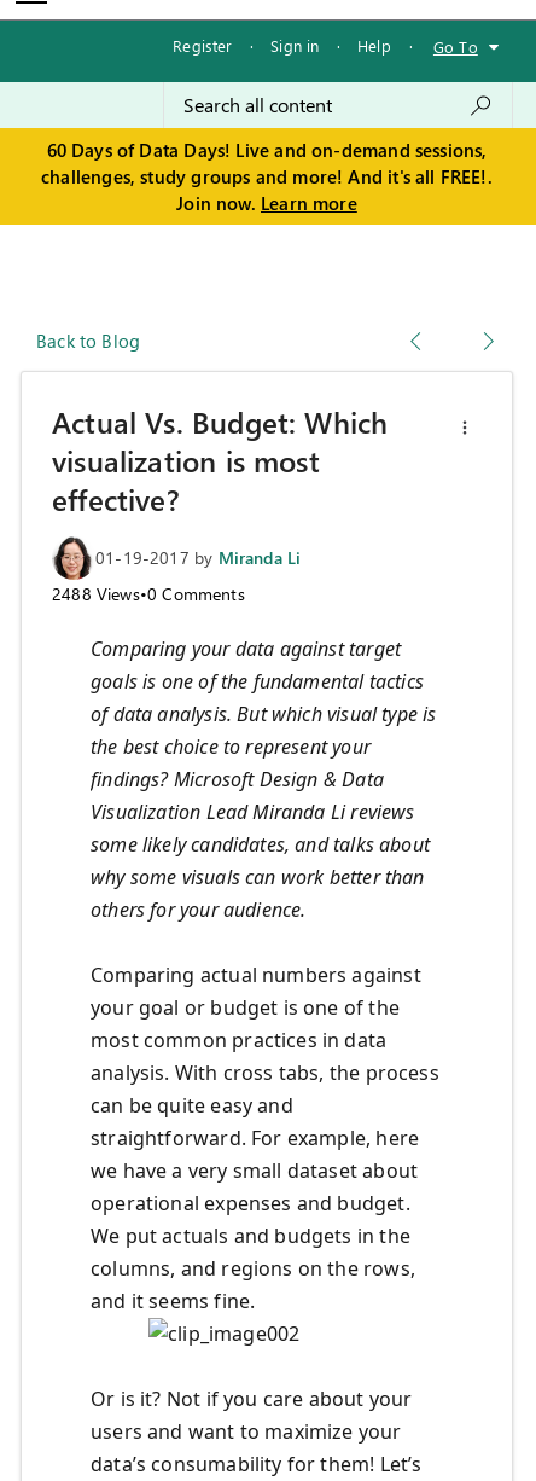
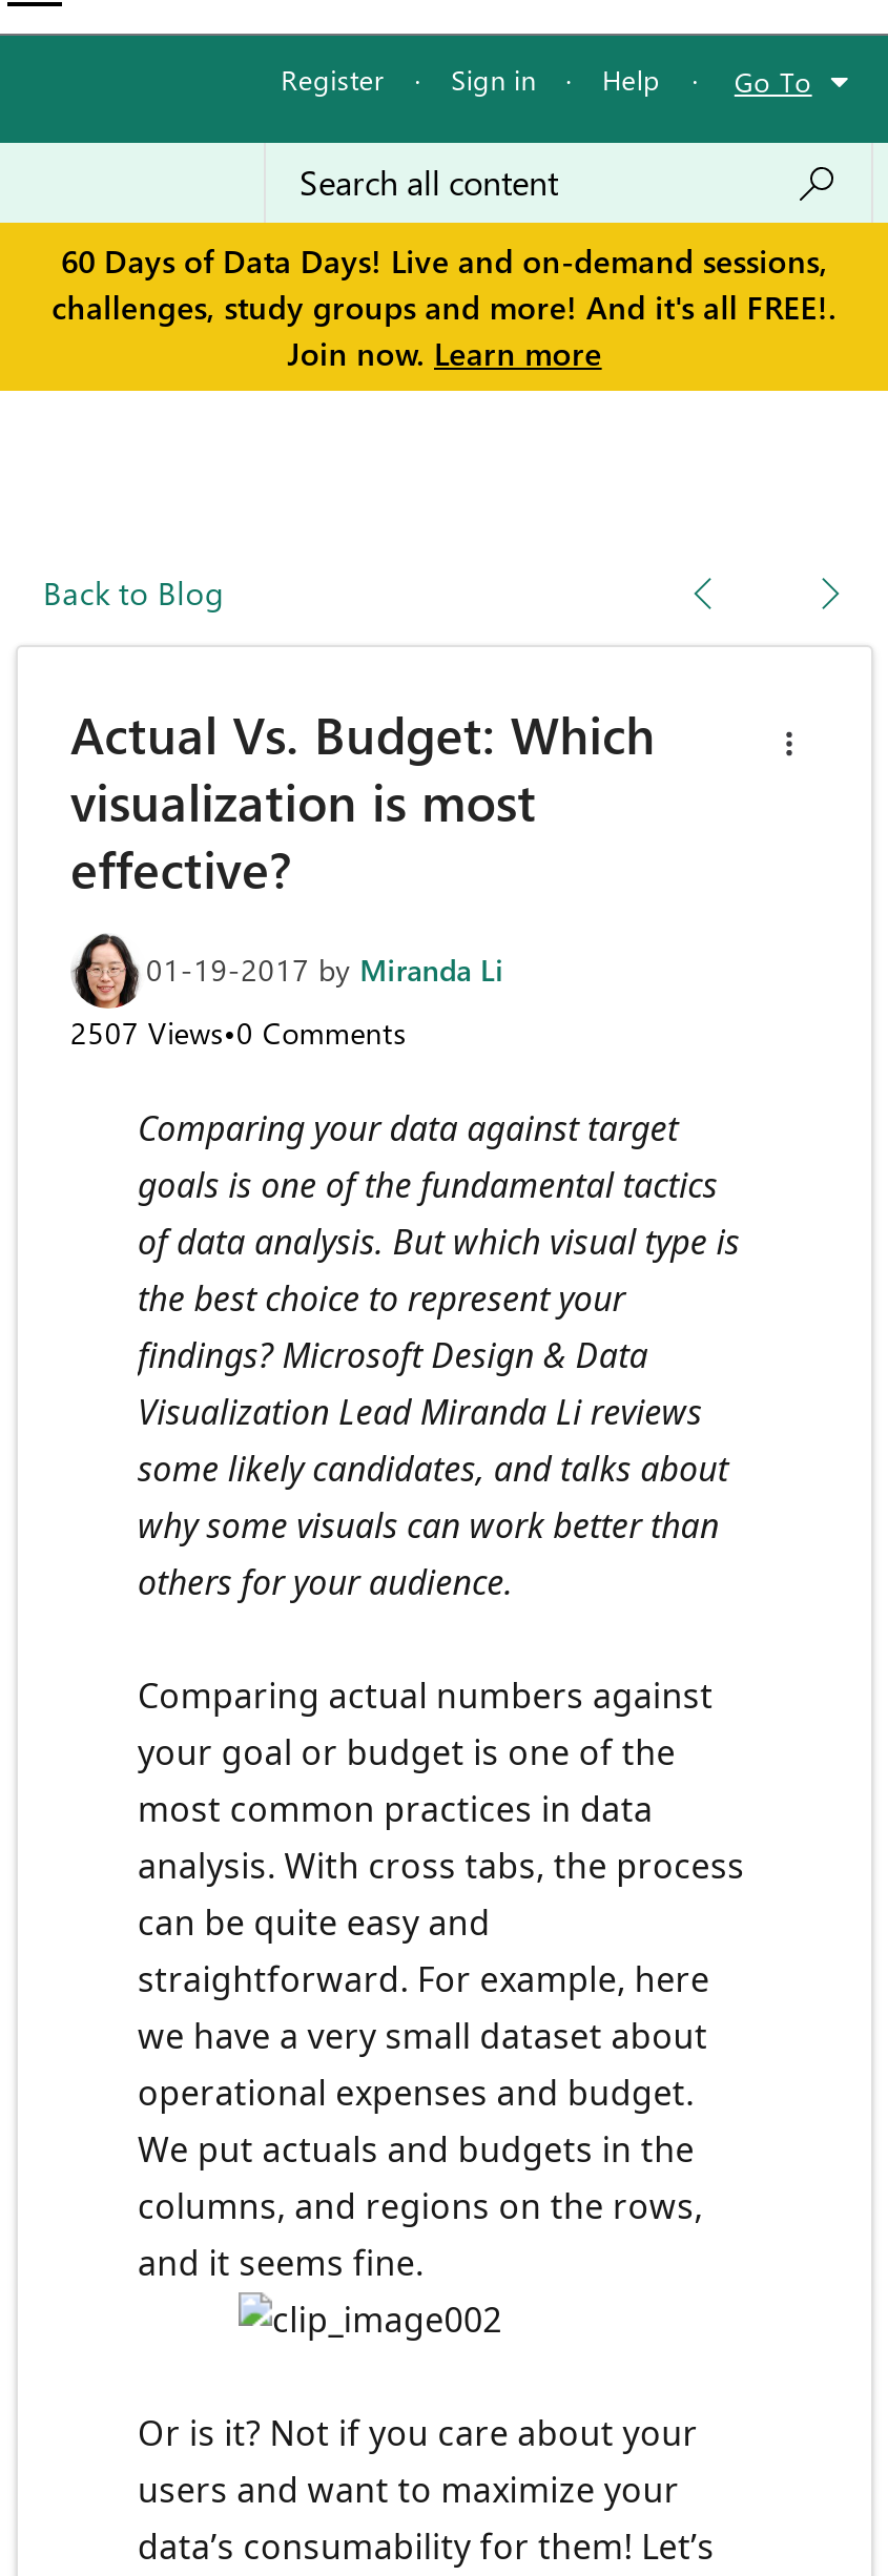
- 2488 Views•0 Comments
+ 2507 Views•0 Comments
